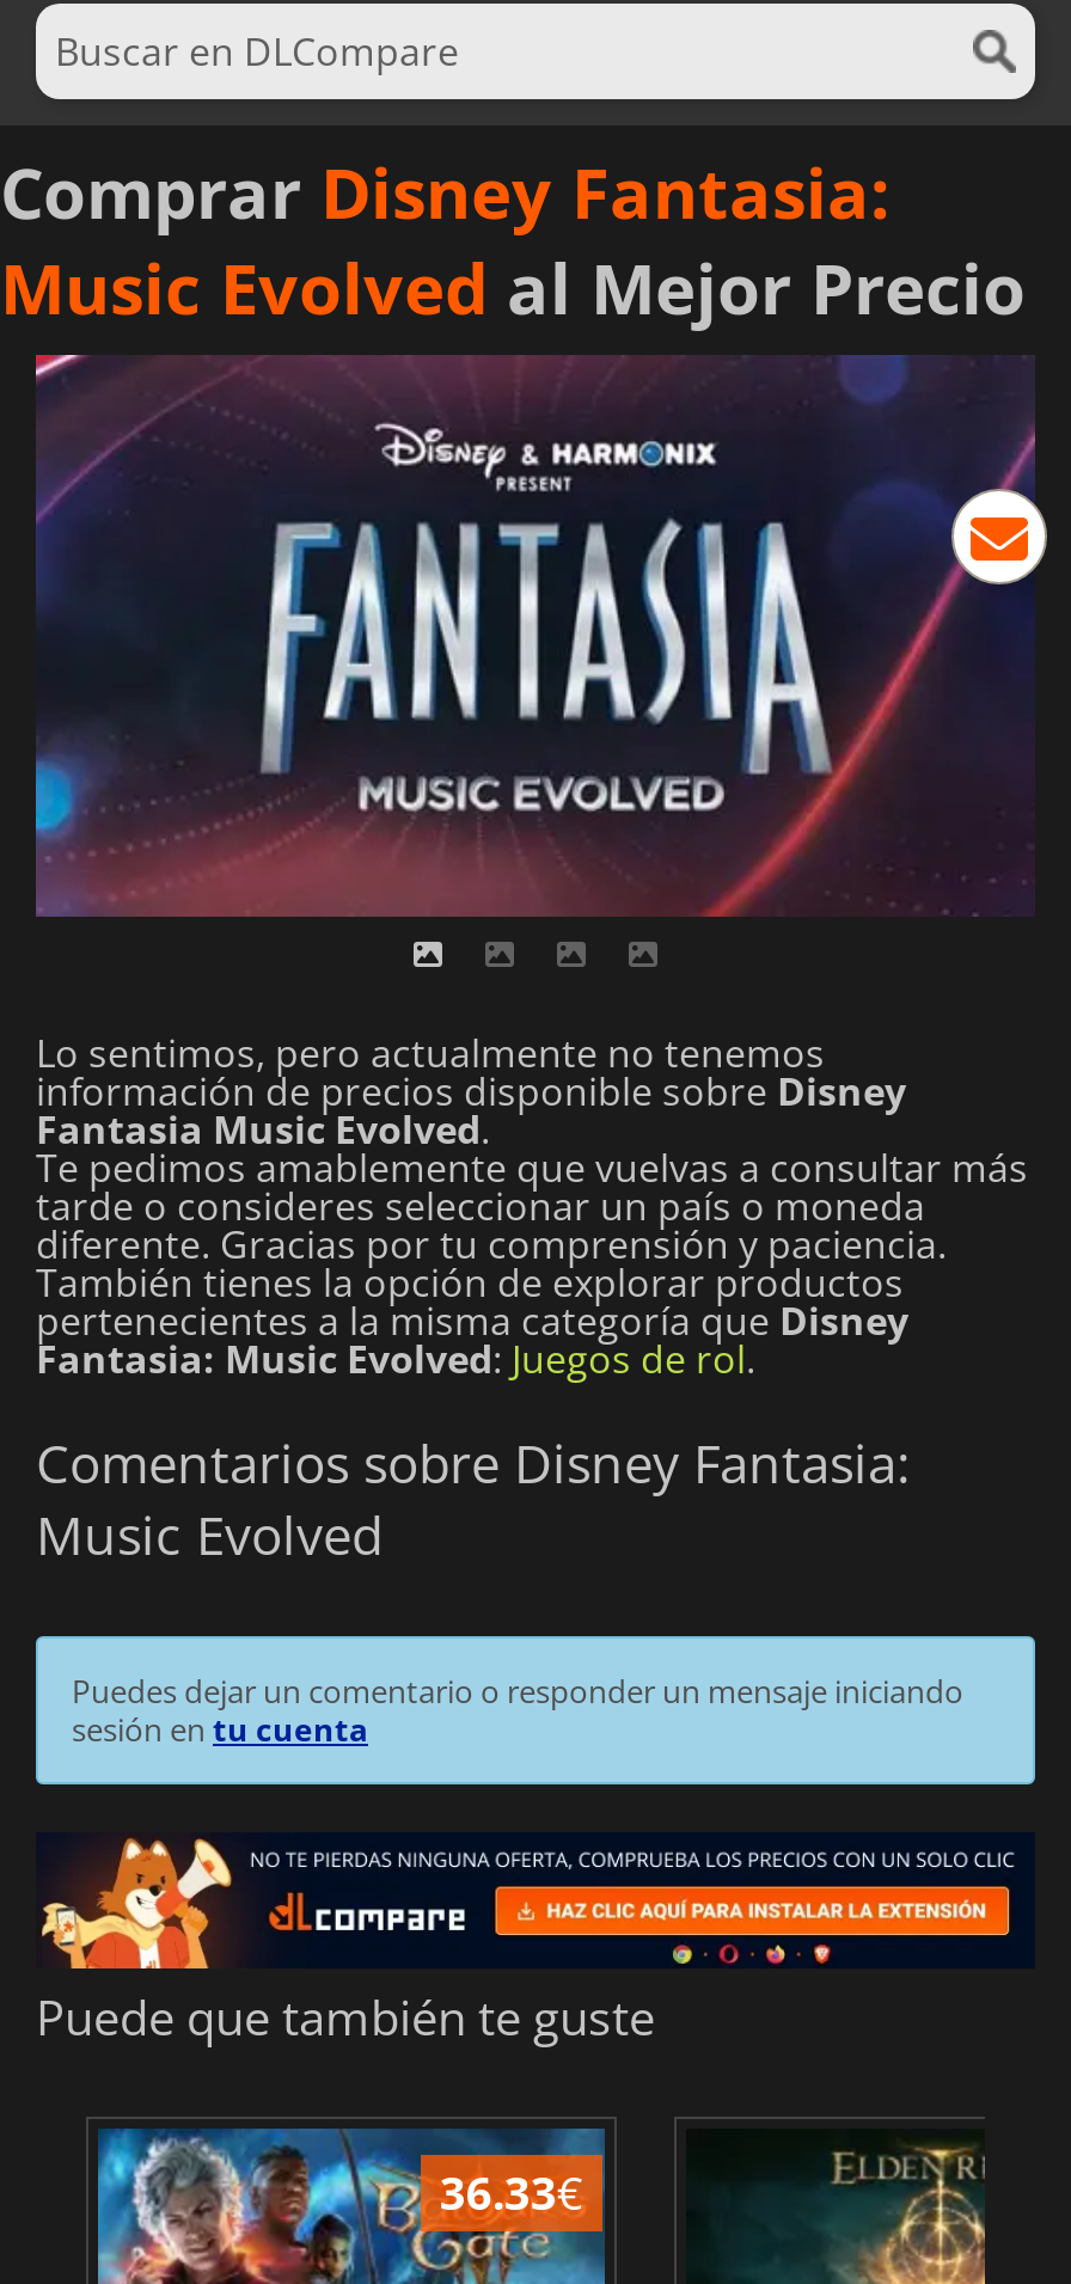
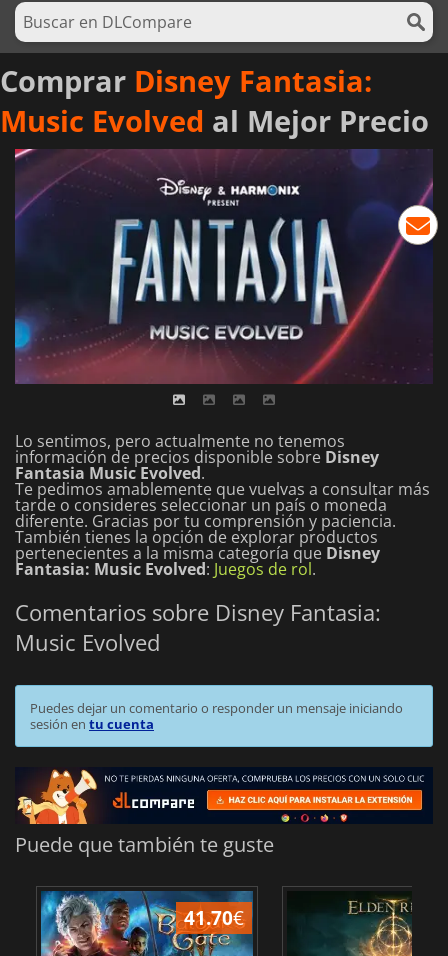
- 36.33€
+ 41.70€
